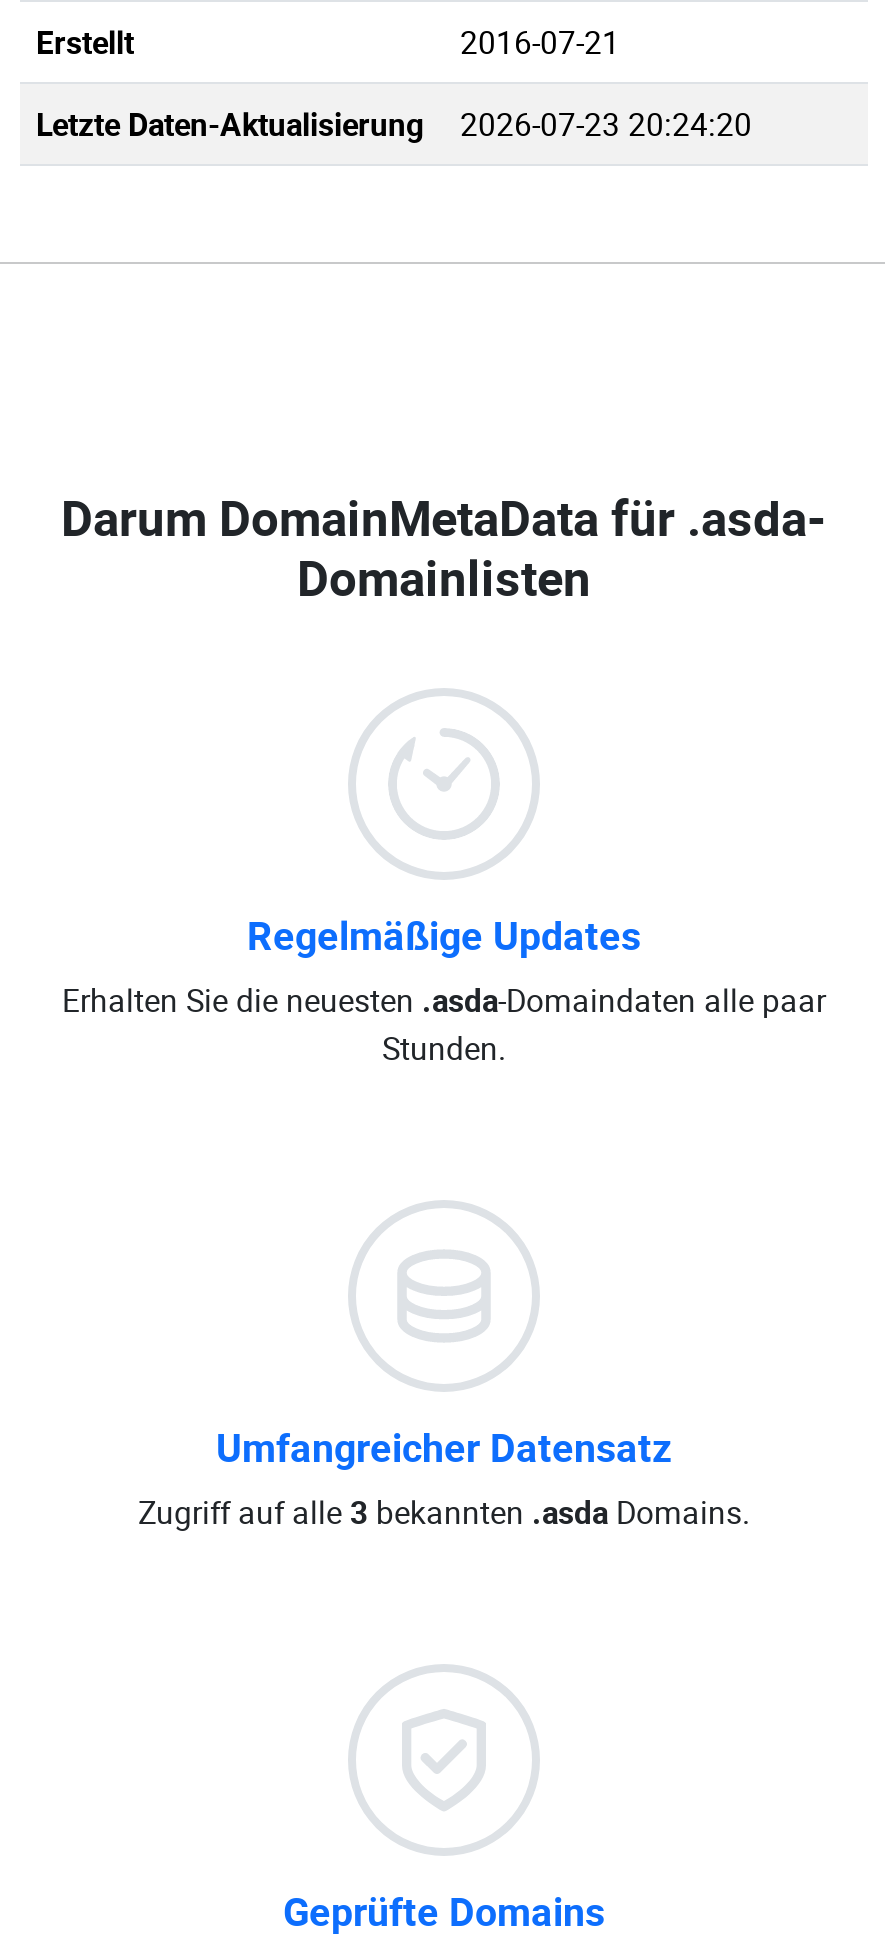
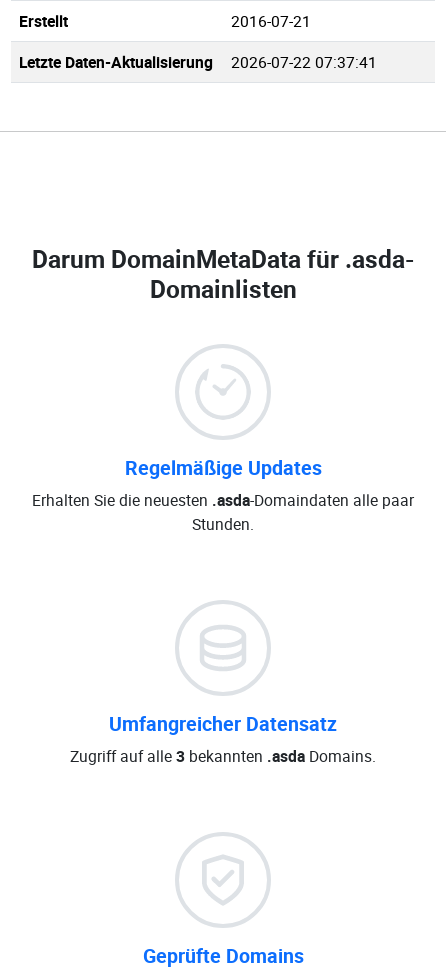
- Letzte Daten-Aktualisierung 2026-07-23 20:24:20
+ Letzte Daten-Aktualisierung 2026-07-22 07:37:41
